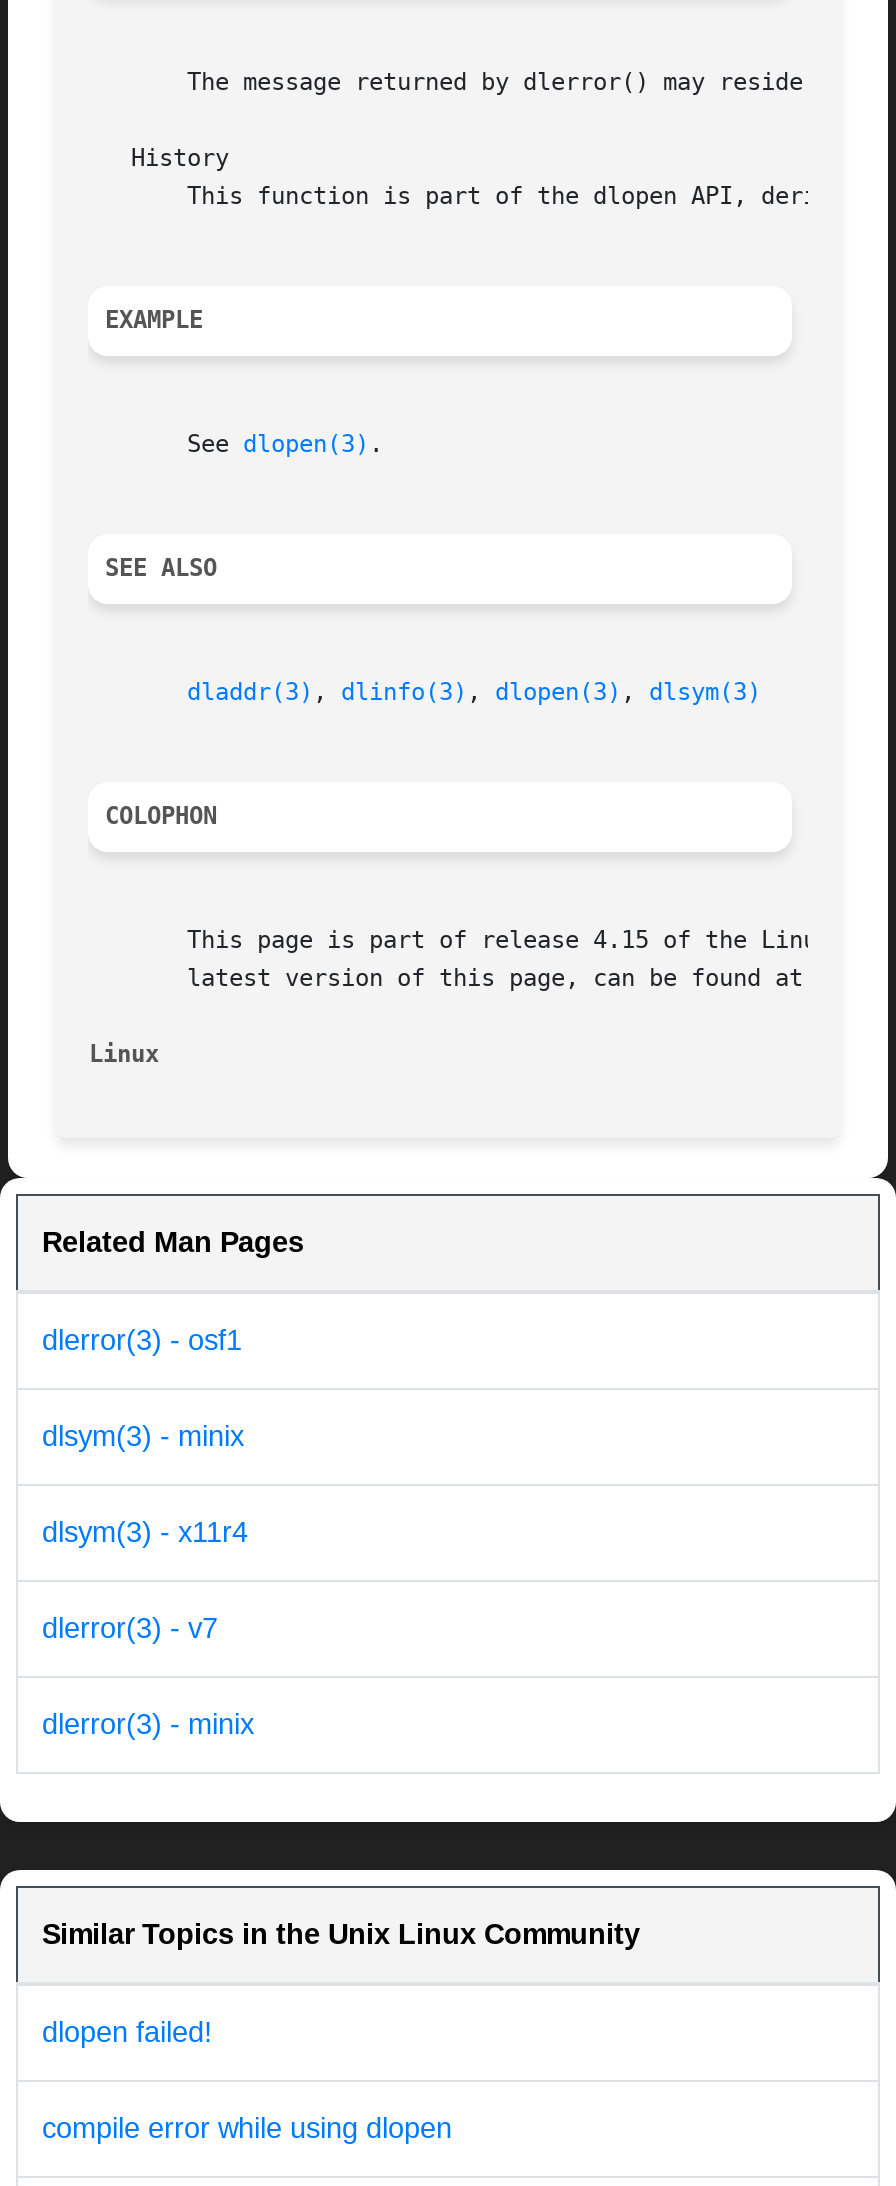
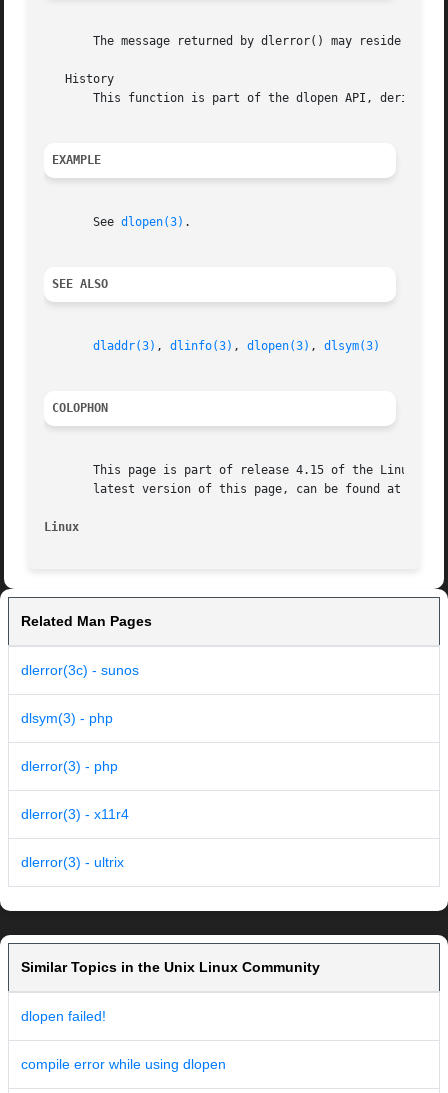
- dlerror(3) - osf1
+ dlerror(3c) - sunos

- dlsym(3) - minix
+ dlsym(3) - php

- dlsym(3) - x11r4
+ dlerror(3) - php

- dlerror(3) - v7
+ dlerror(3) - x11r4

- dlerror(3) - minix
+ dlerror(3) - ultrix
